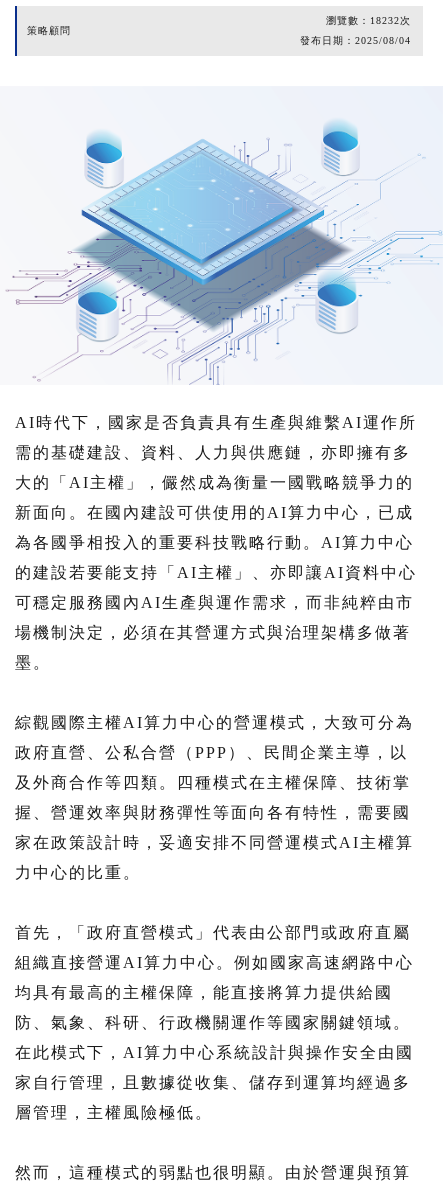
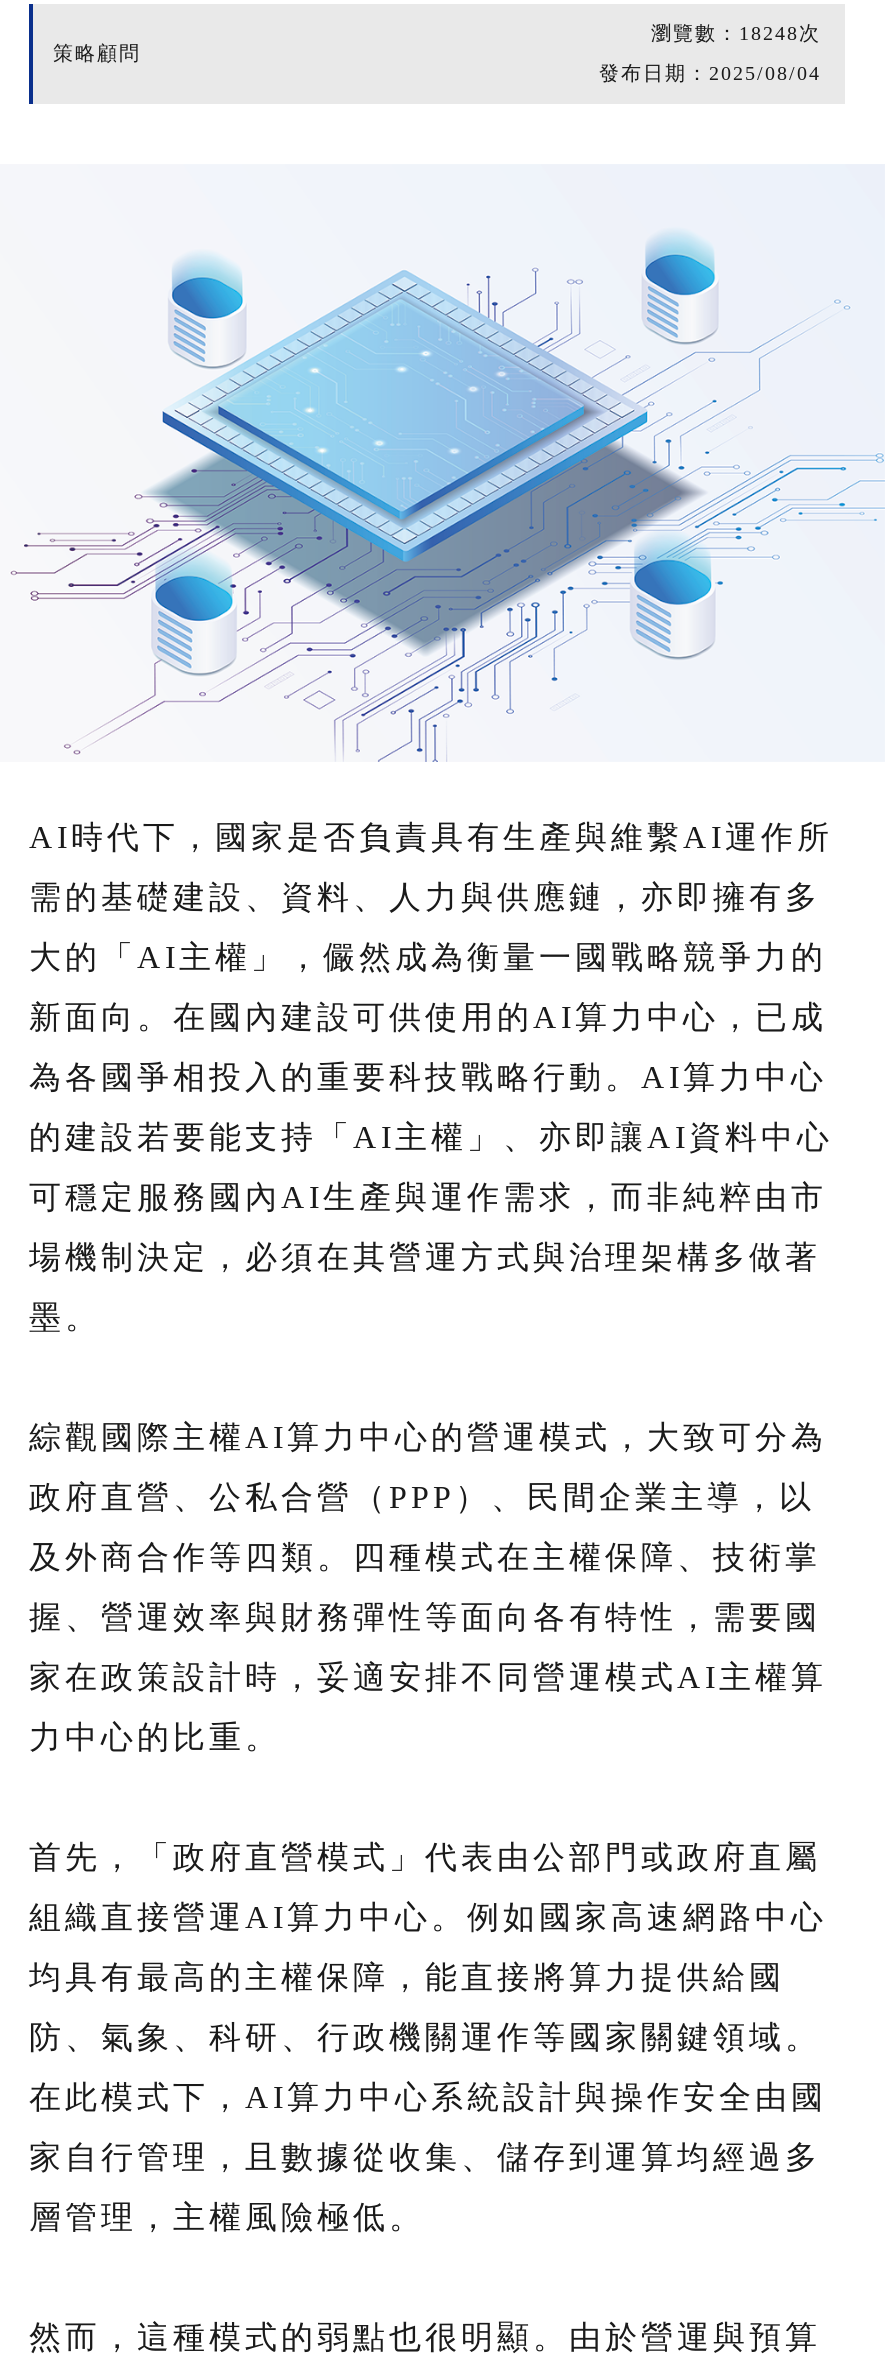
- 瀏覽數：18232次
+ 瀏覽數：18248次
